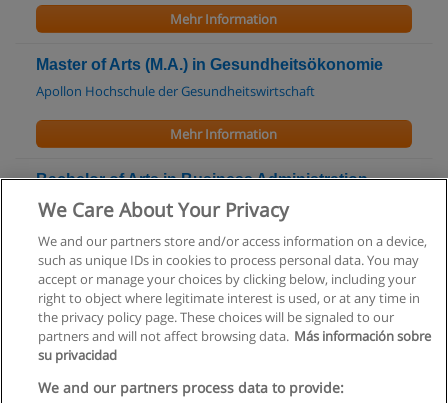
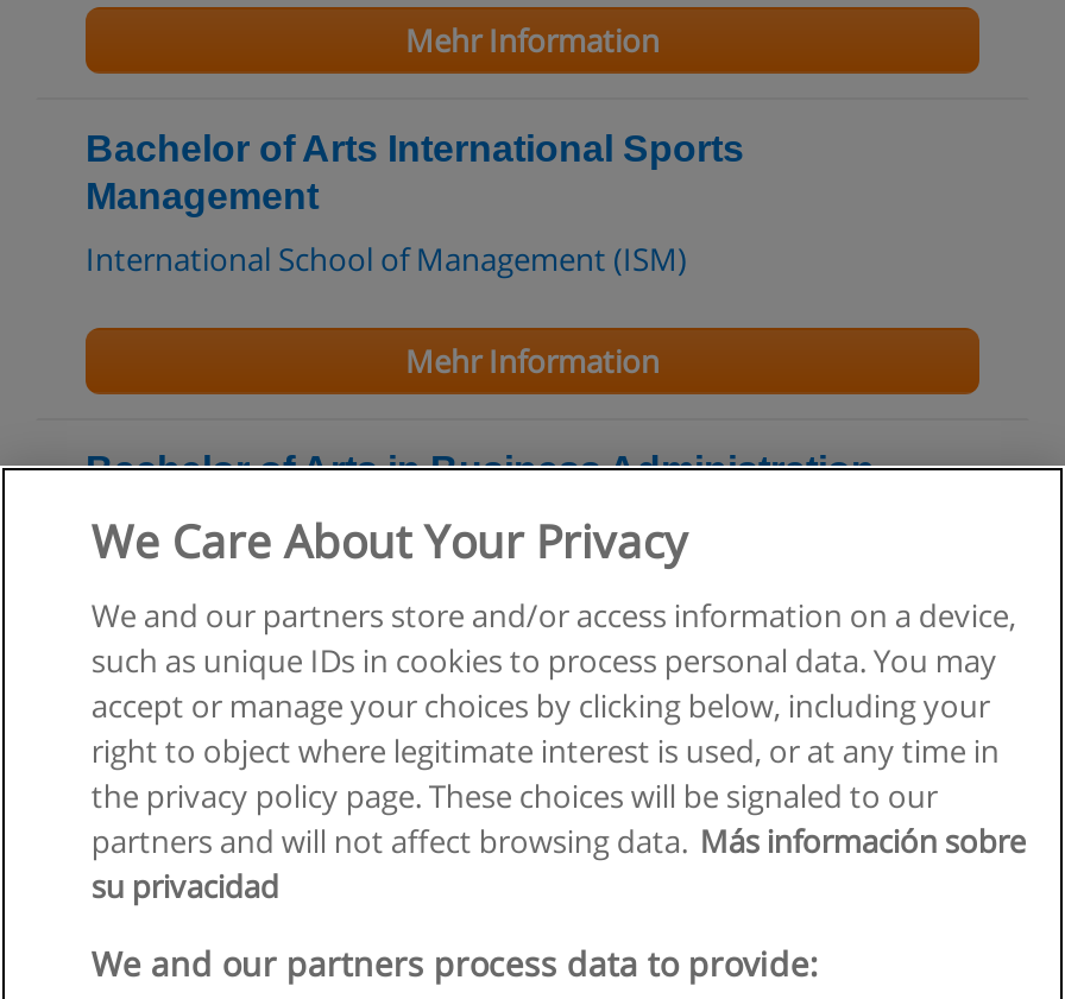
- Master of Arts (M.A.) in Gesundheitsökonomie
+ Bachelor of Arts International Sports
+ Management

- Apollon Hochschule der Gesundheitswirtschaft
+ International School of Management (ISM)
